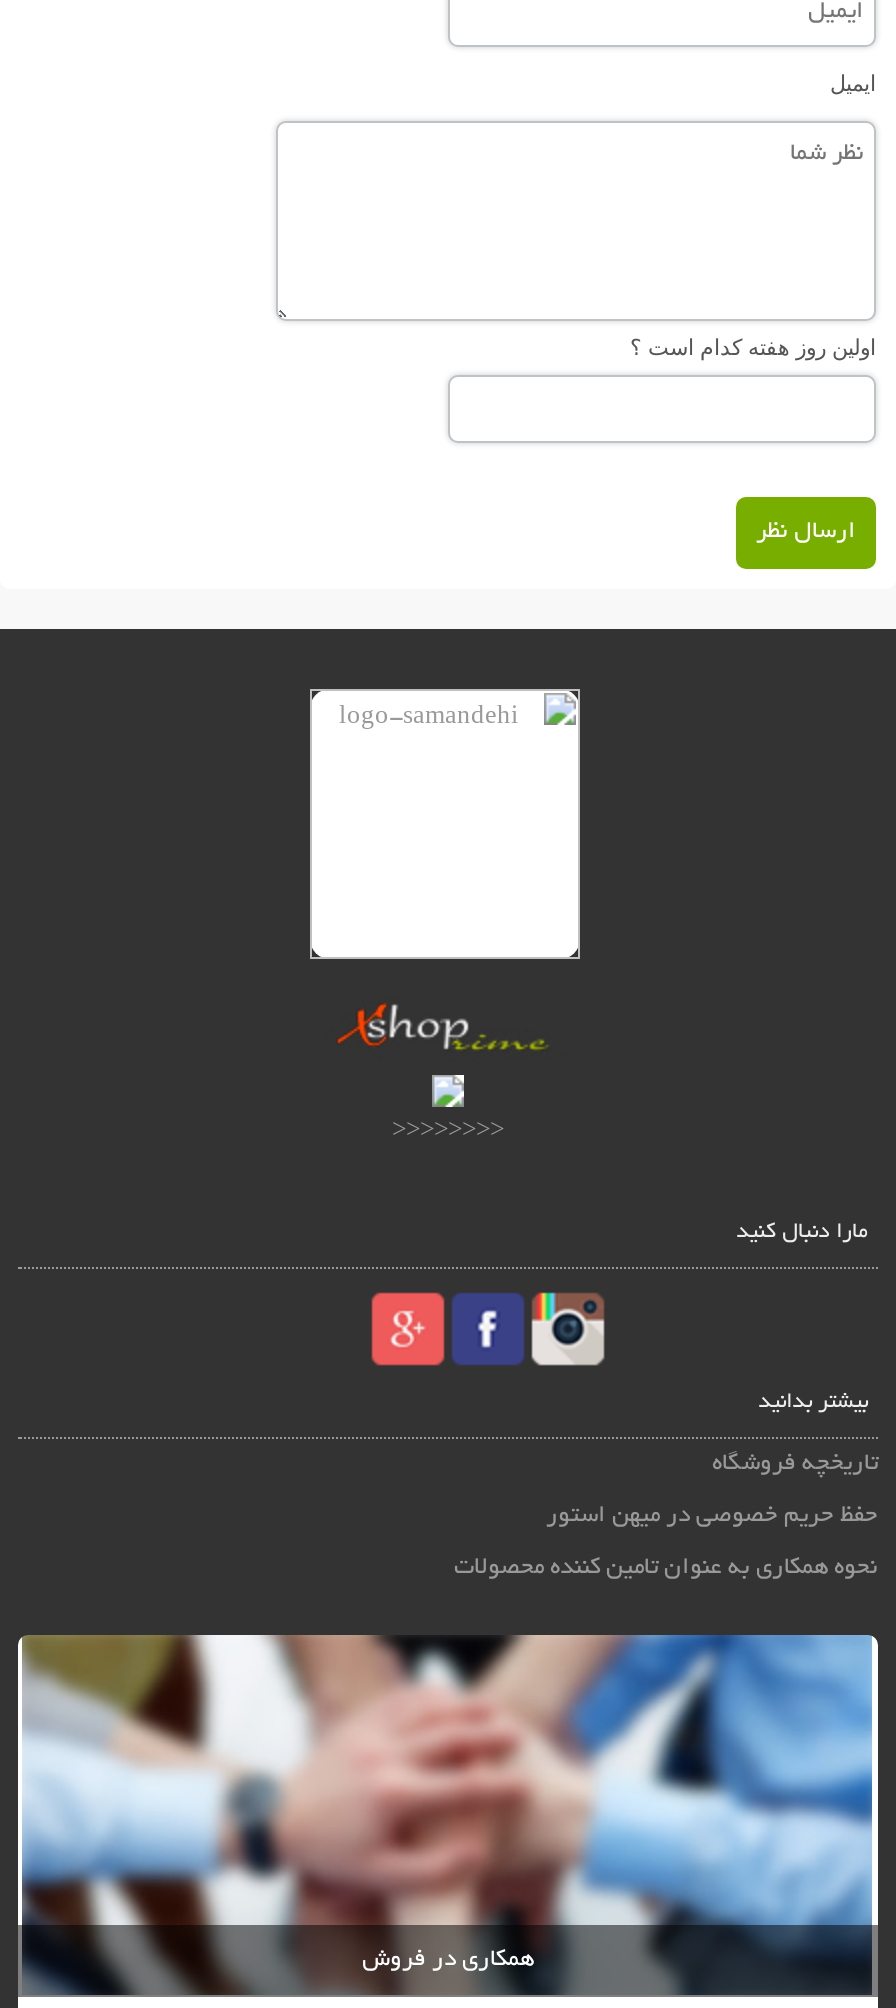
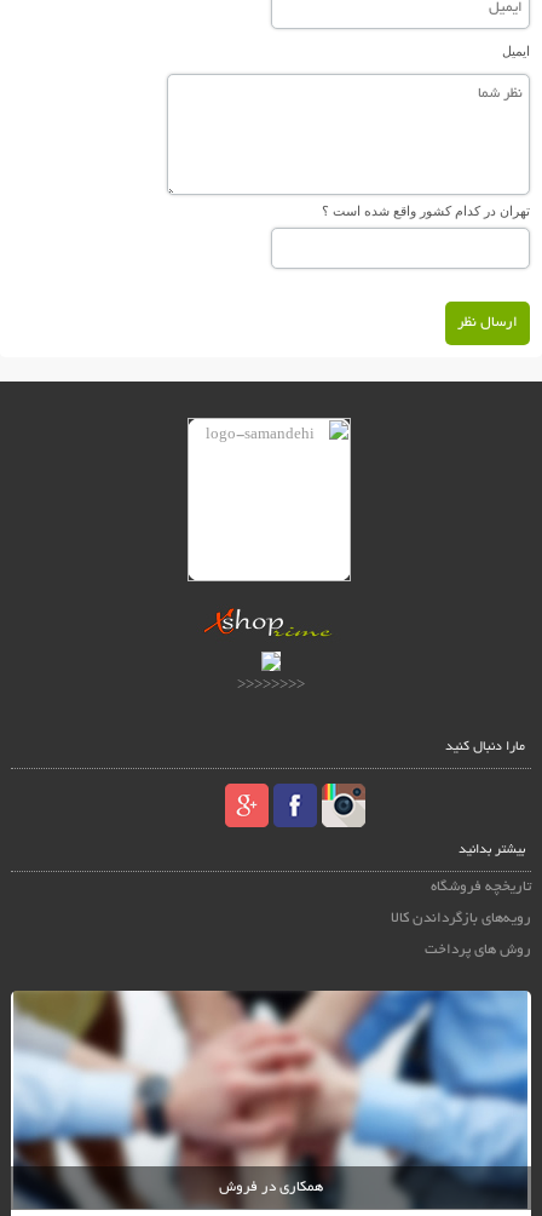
- اولین روز هفته کدام است ؟
+ تهران در کدام کشور واقع شده است ؟

- حفظ حریم خصوصی در میهن استور
+ رویه‌های بازگرداندن کالا

- نحوه همکاری به عنوان تامین کننده محصولات
+ روش های پرداخت
